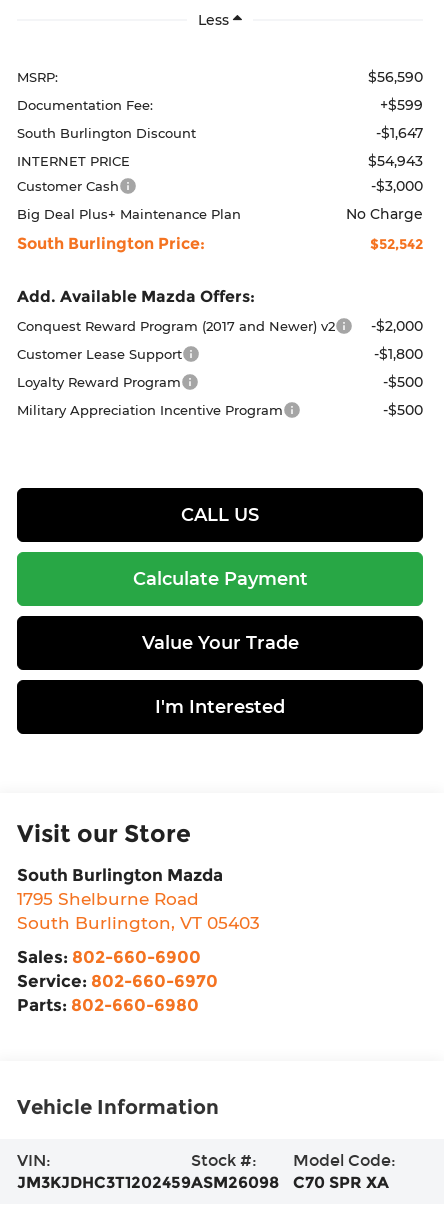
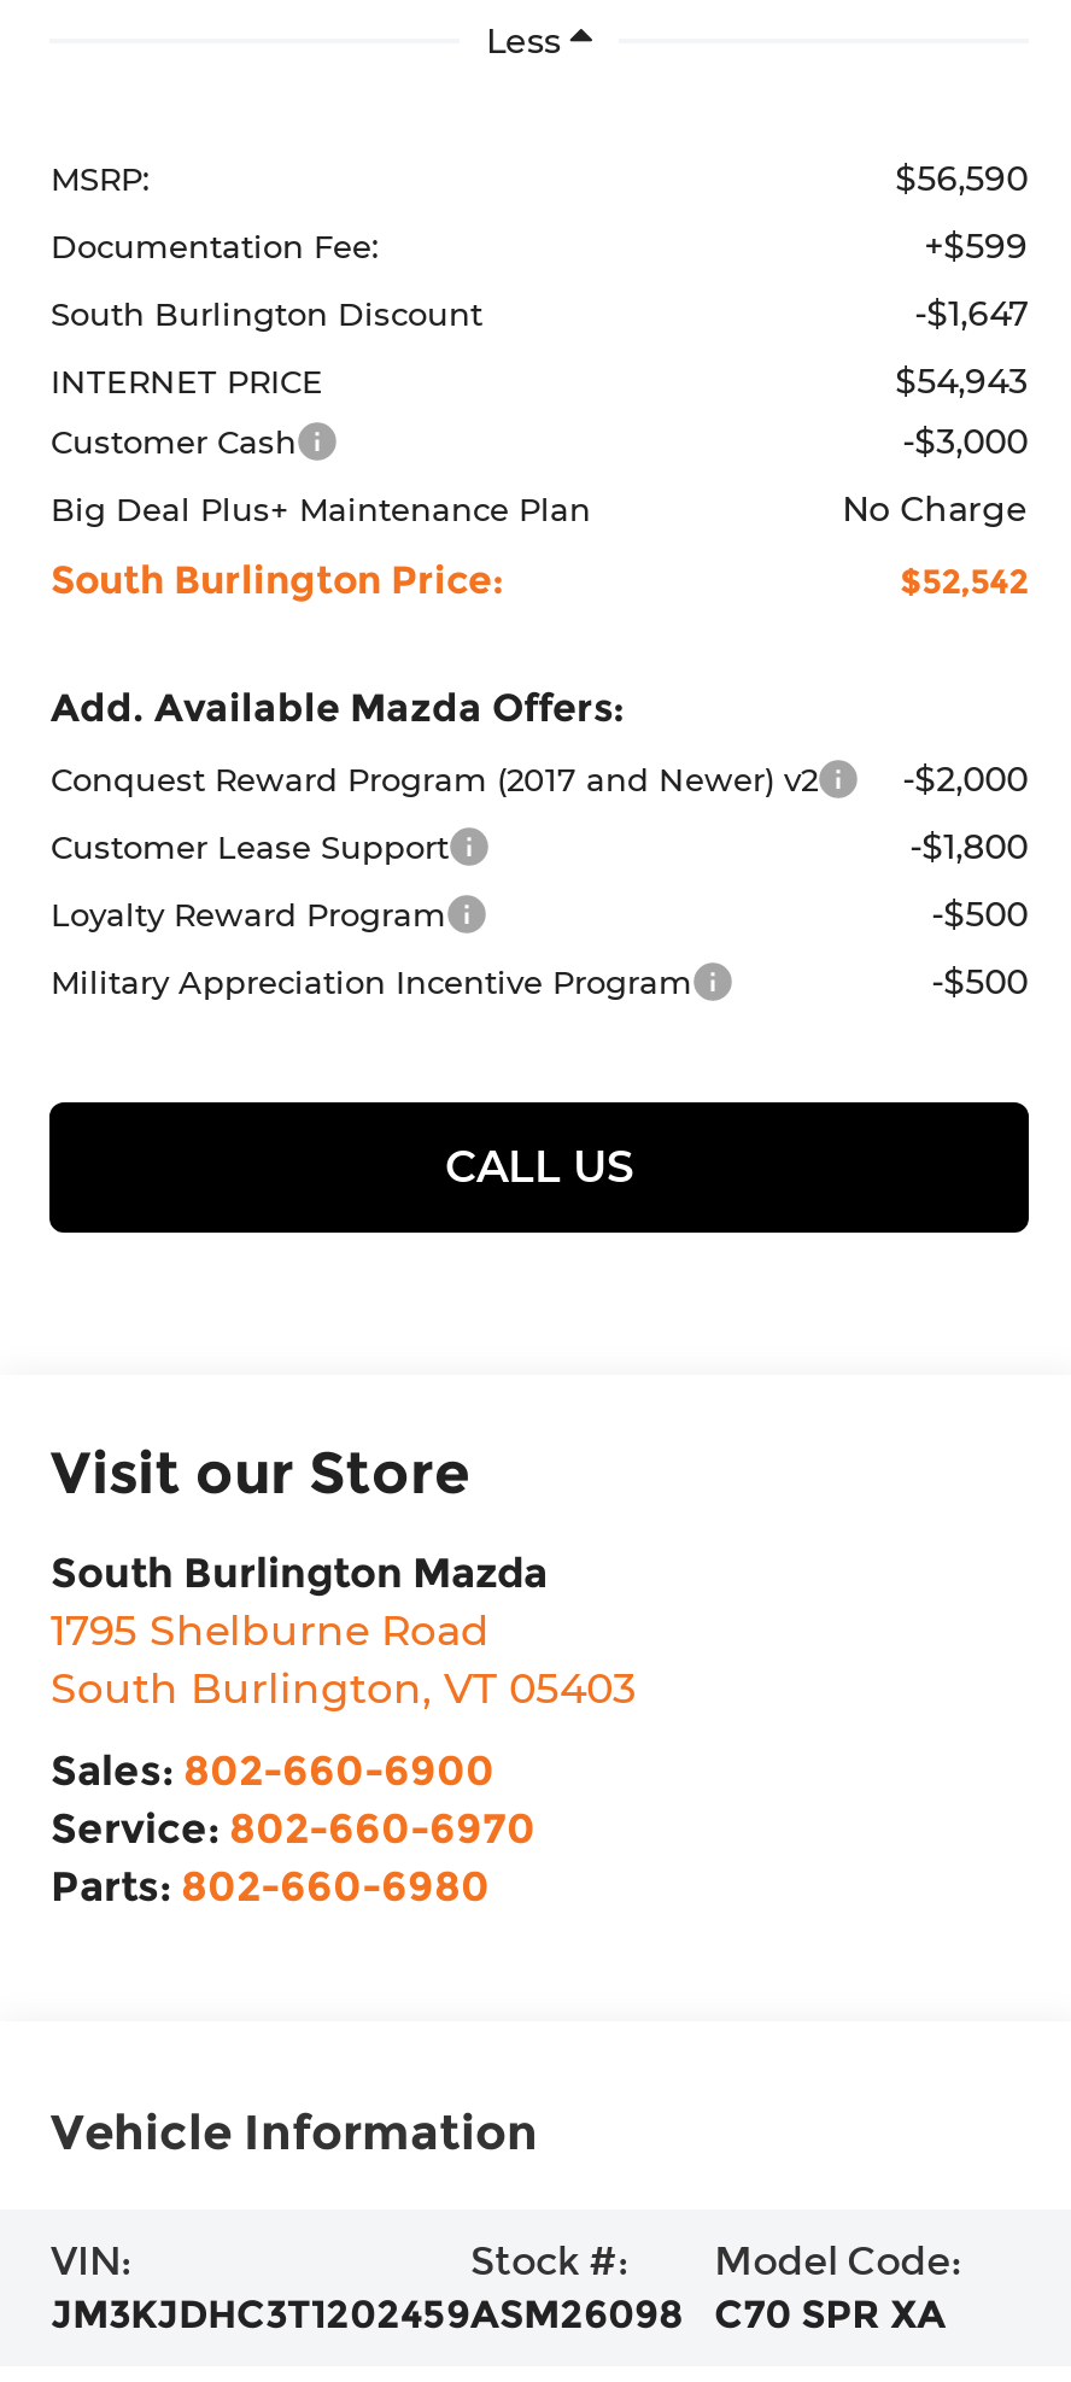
- Calculate Payment
- Value Your Trade
- I'm Interested
